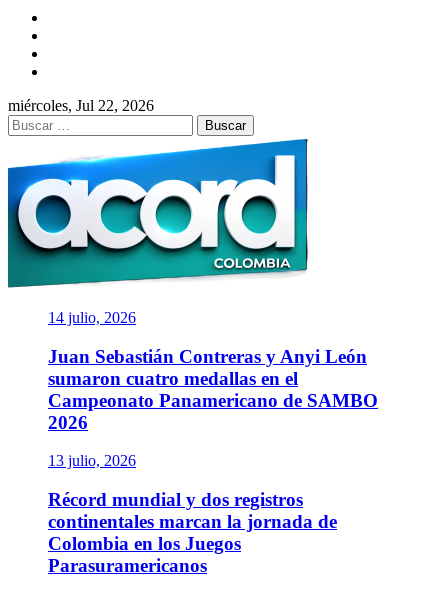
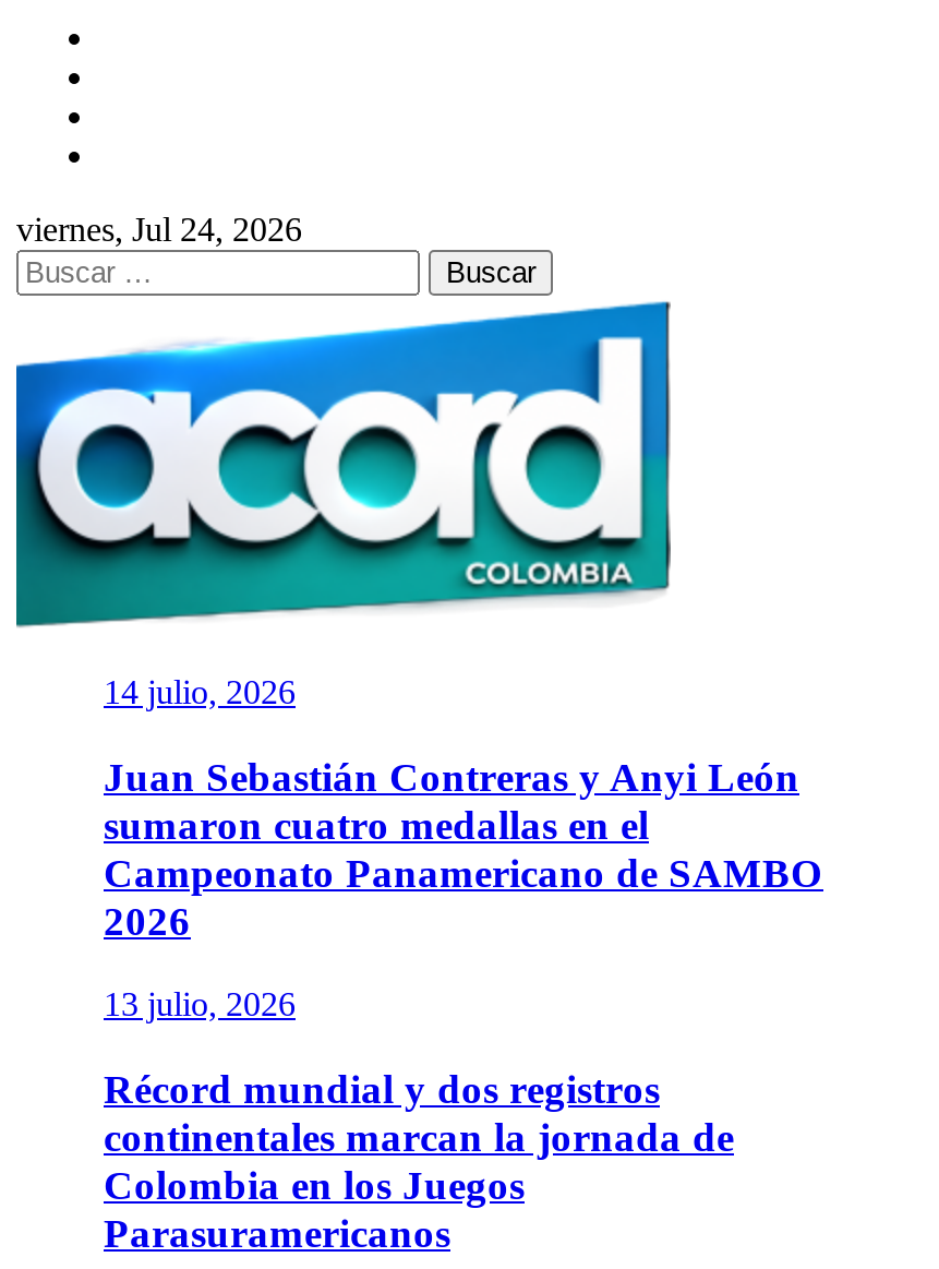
- miércoles, Jul 22, 2026
+ viernes, Jul 24, 2026
